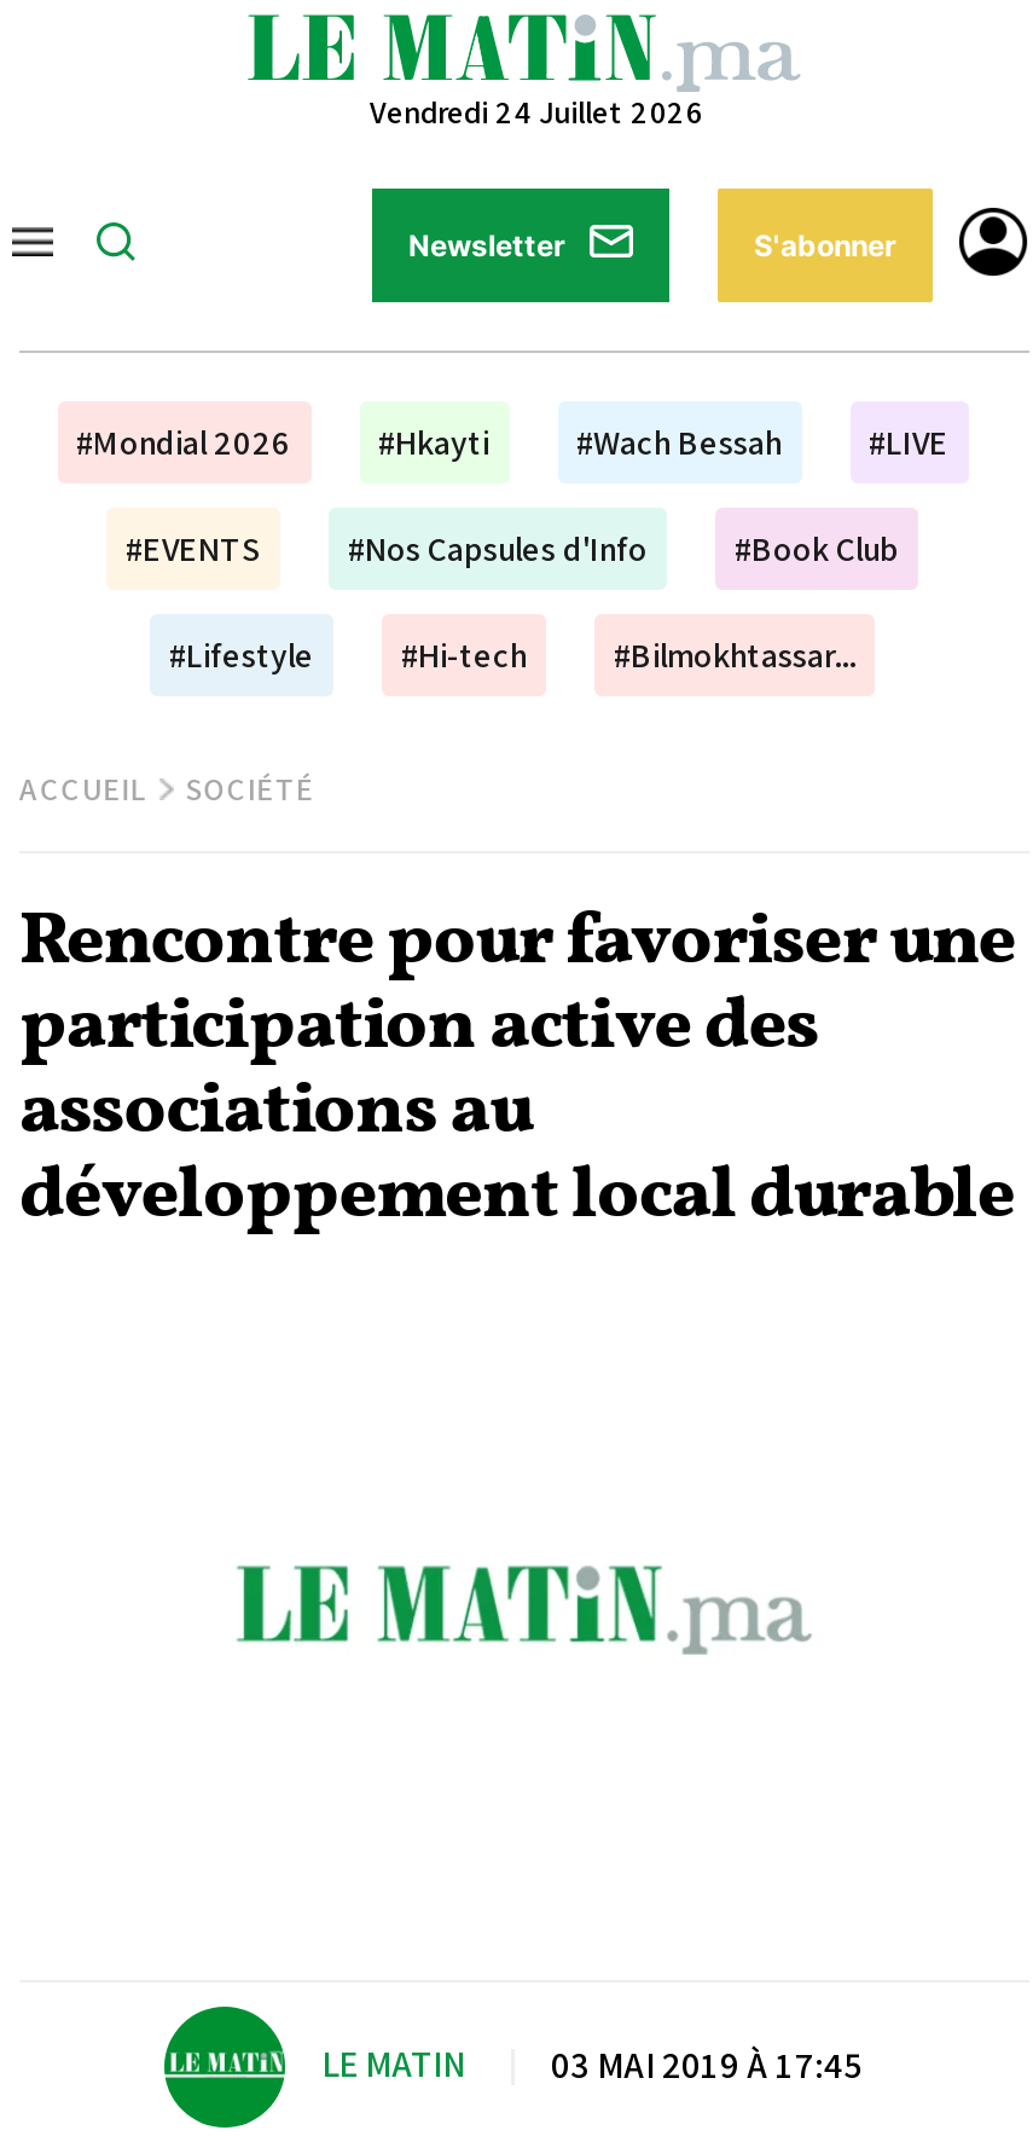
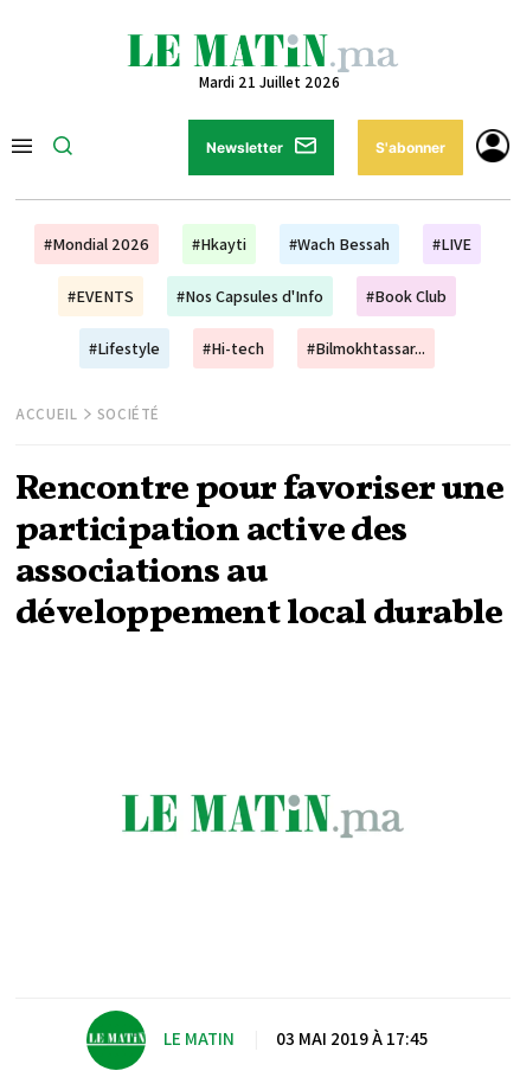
- Vendredi 24 Juillet 2026
+ Mardi 21 Juillet 2026
